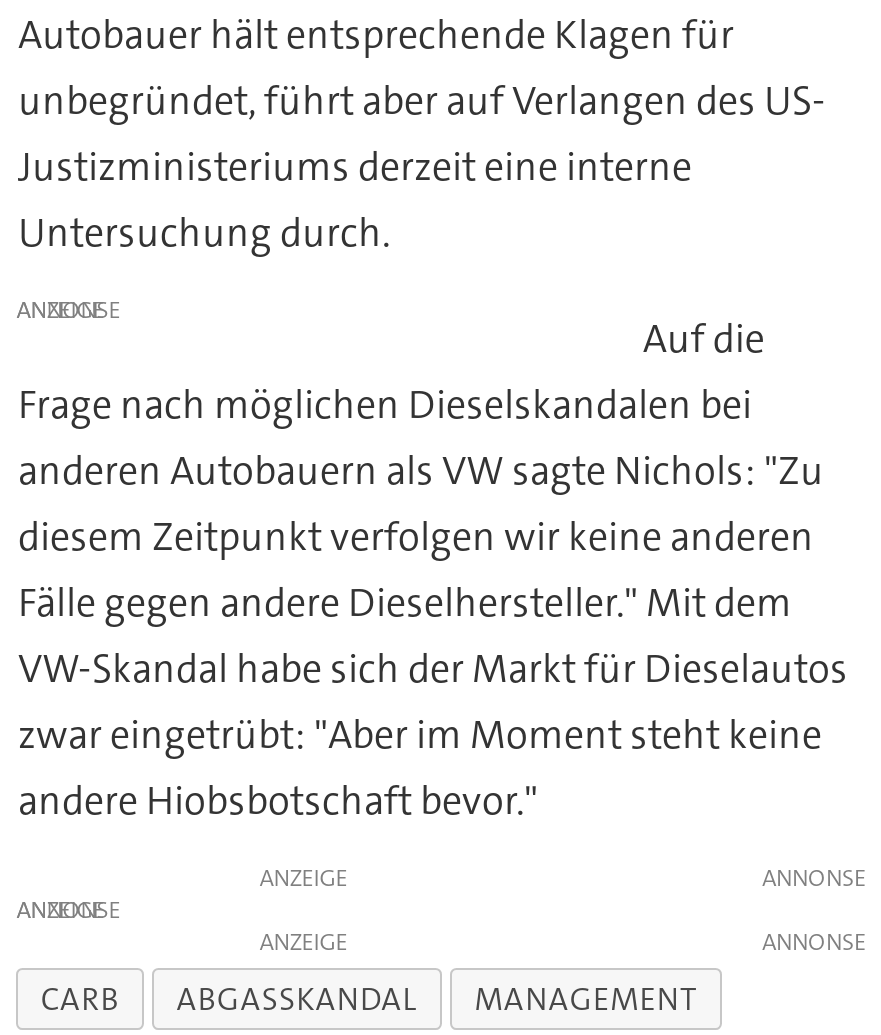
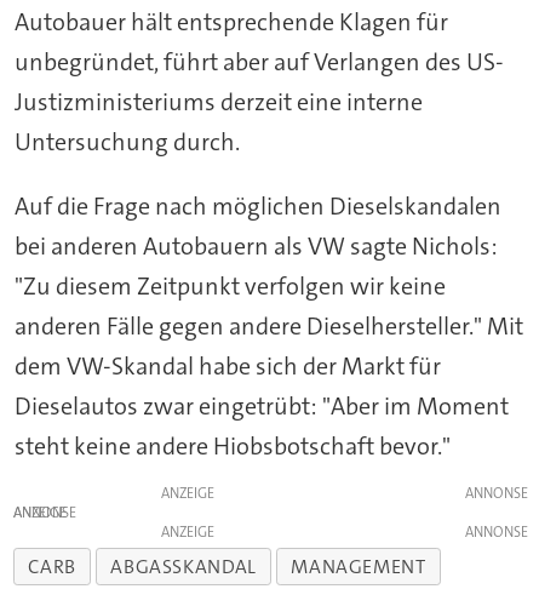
- ANZEIGE
- Auf die
- Frage nach möglichen Dieselskandalen bei
- anderen Autobauern als VW sagte Nichols: "Zu
- diesem Zeitpunkt verfolgen wir keine anderen
- Fälle gegen andere Dieselhersteller." Mit dem
- VW-Skandal habe sich der Markt für Dieselautos
- zwar eingetrübt: "Aber im Moment steht keine
- andere Hiobsbotschaft bevor."
+ Auf die Frage nach möglichen Dieselskandalen
+ bei anderen Autobauern als VW sagte Nichols:
+ "Zu diesem Zeitpunkt verfolgen wir keine
+ anderen Fälle gegen andere Dieselhersteller." Mit
+ dem VW-Skandal habe sich der Markt für
+ Dieselautos zwar eingetrübt: "Aber im Moment
+ steht keine andere Hiobsbotschaft bevor."
